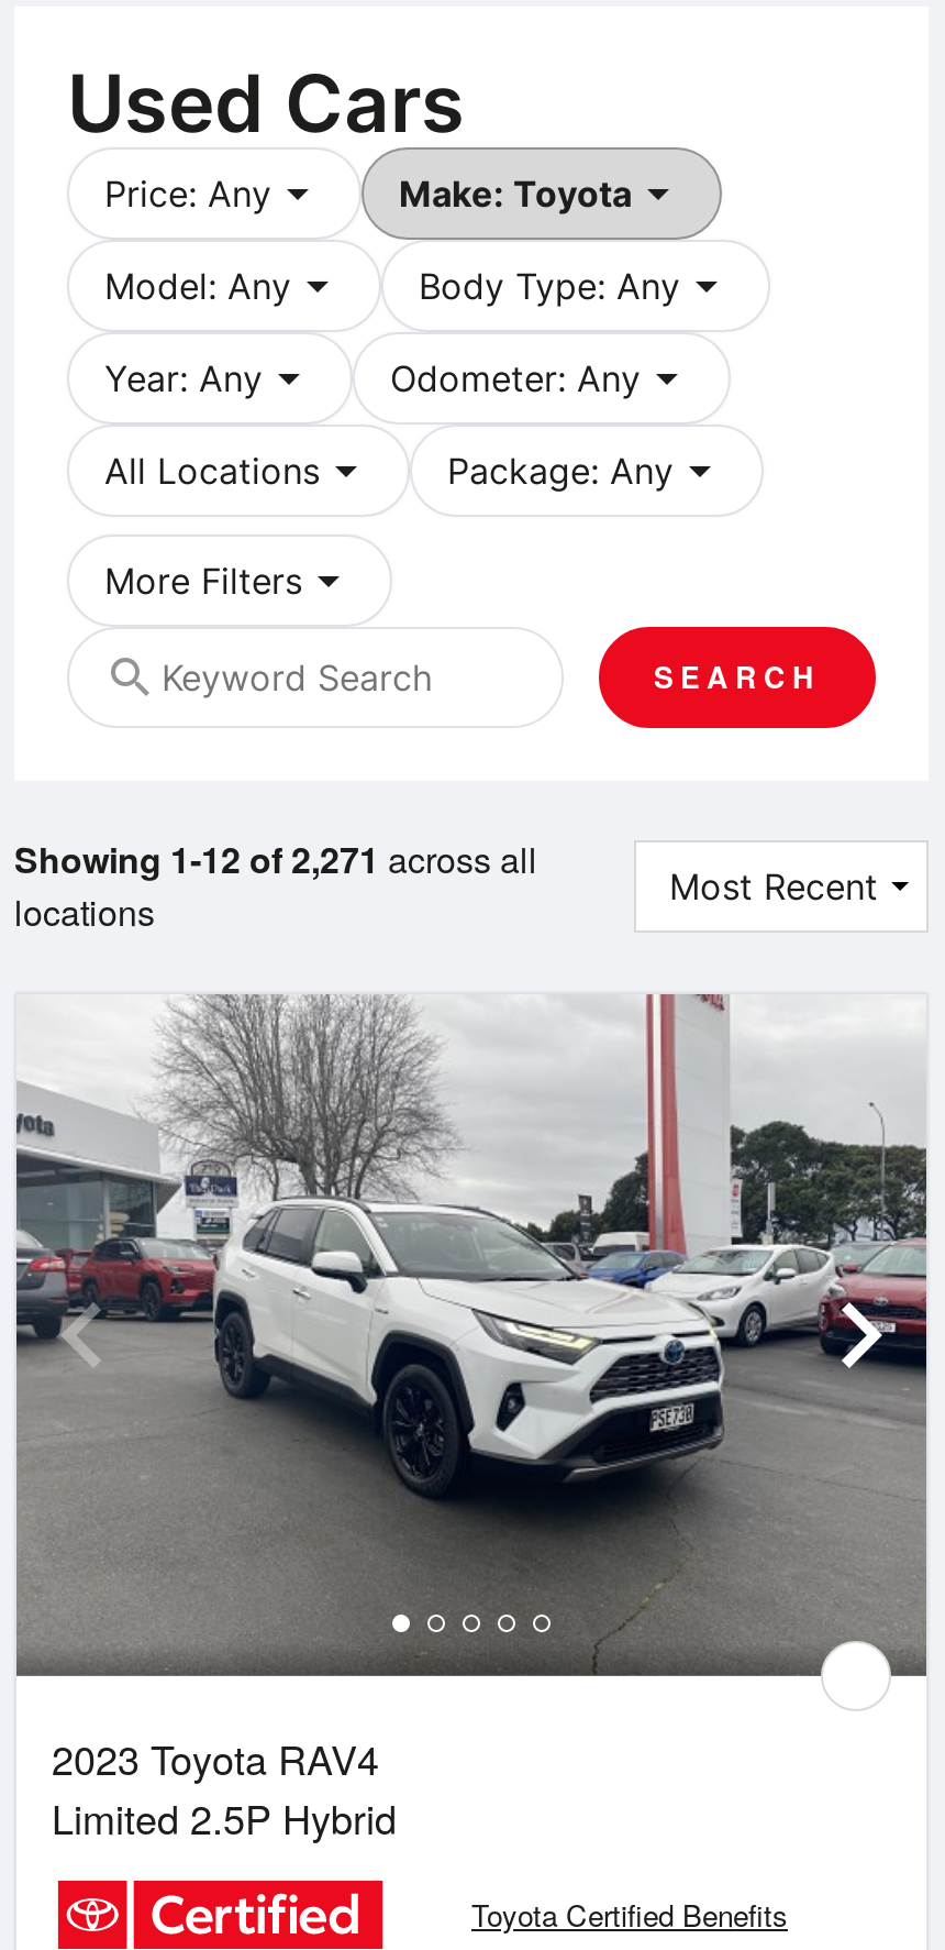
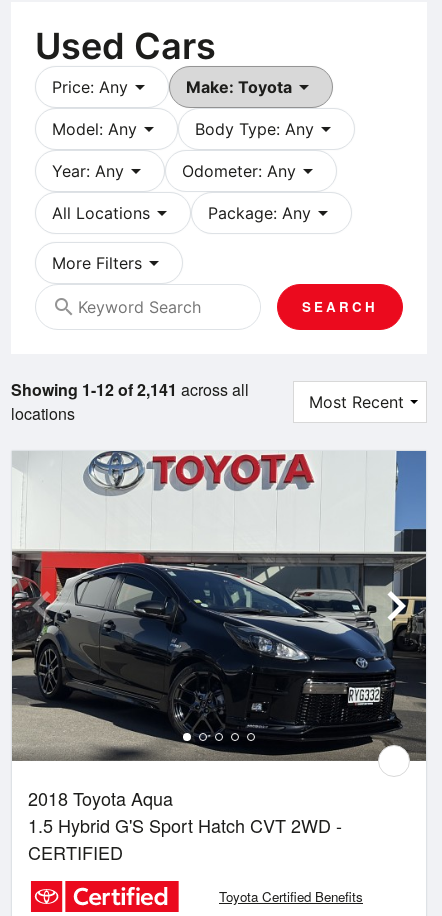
- Showing 1-12 of 2,271 across all
+ Showing 1-12 of 2,141 across all

- [image]
- 2023 Toyota RAV4
- Limited 2.5P Hybrid
+ [image]
+ 2018 Toyota Aqua
+ 1.5 Hybrid G'S Sport Hatch CVT 2WD -
+ CERTIFIED
